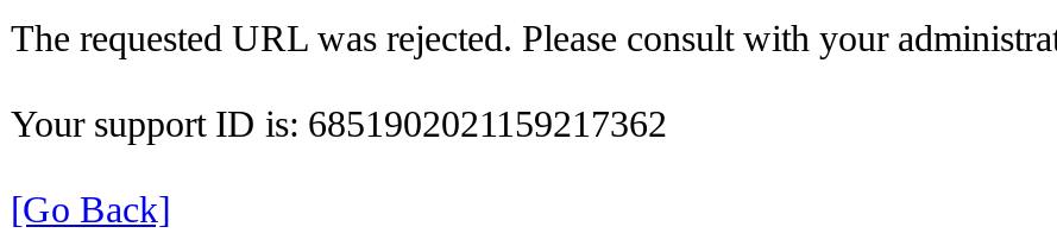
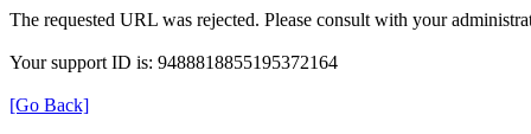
- Your support ID is: 6851902021159217362
+ Your support ID is: 9488818855195372164
